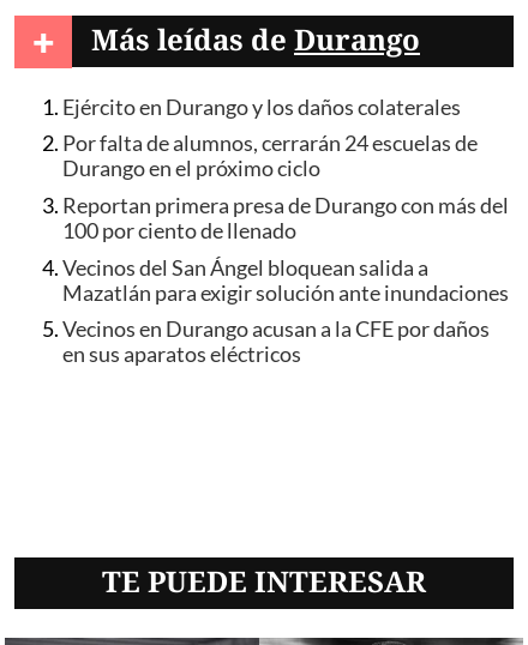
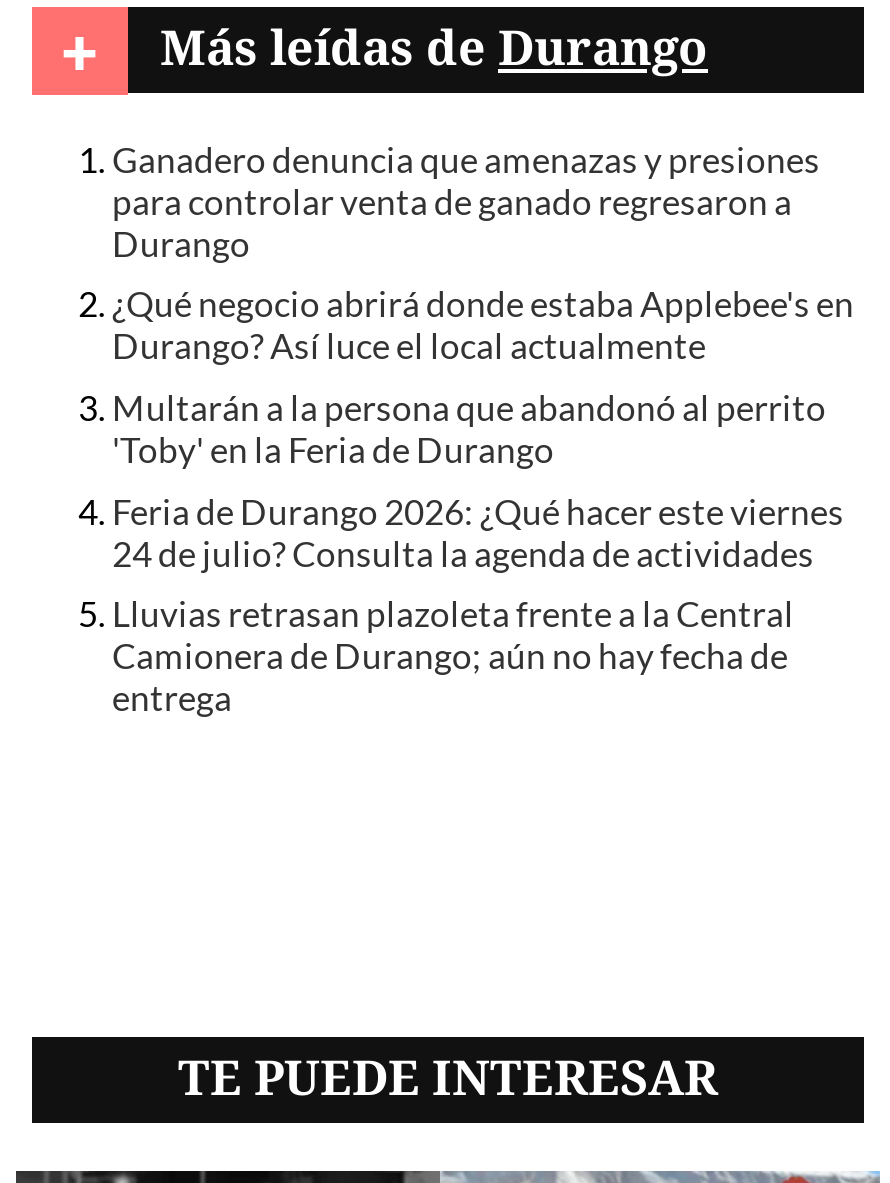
- Ejército en Durango y los daños colaterales
+ Ganadero denuncia que amenazas y presiones
+ para controlar venta de ganado regresaron a
+ Durango

- Por falta de alumnos, cerrarán 24 escuelas de
- Durango en el próximo ciclo
+ ¿Qué negocio abrirá donde estaba Applebee's en
+ Durango? Así luce el local actualmente

- Reportan primera presa de Durango con más del
- 100 por ciento de llenado
+ Multarán a la persona que abandonó al perrito
+ 'Toby' en la Feria de Durango

- Vecinos del San Ángel bloquean salida a
- Mazatlán para exigir solución ante inundaciones
+ Feria de Durango 2026: ¿Qué hacer este viernes
+ 24 de julio? Consulta la agenda de actividades

- Vecinos en Durango acusan a la CFE por daños
- en sus aparatos eléctricos
+ Lluvias retrasan plazoleta frente a la Central
+ Camionera de Durango; aún no hay fecha de
+ entrega
